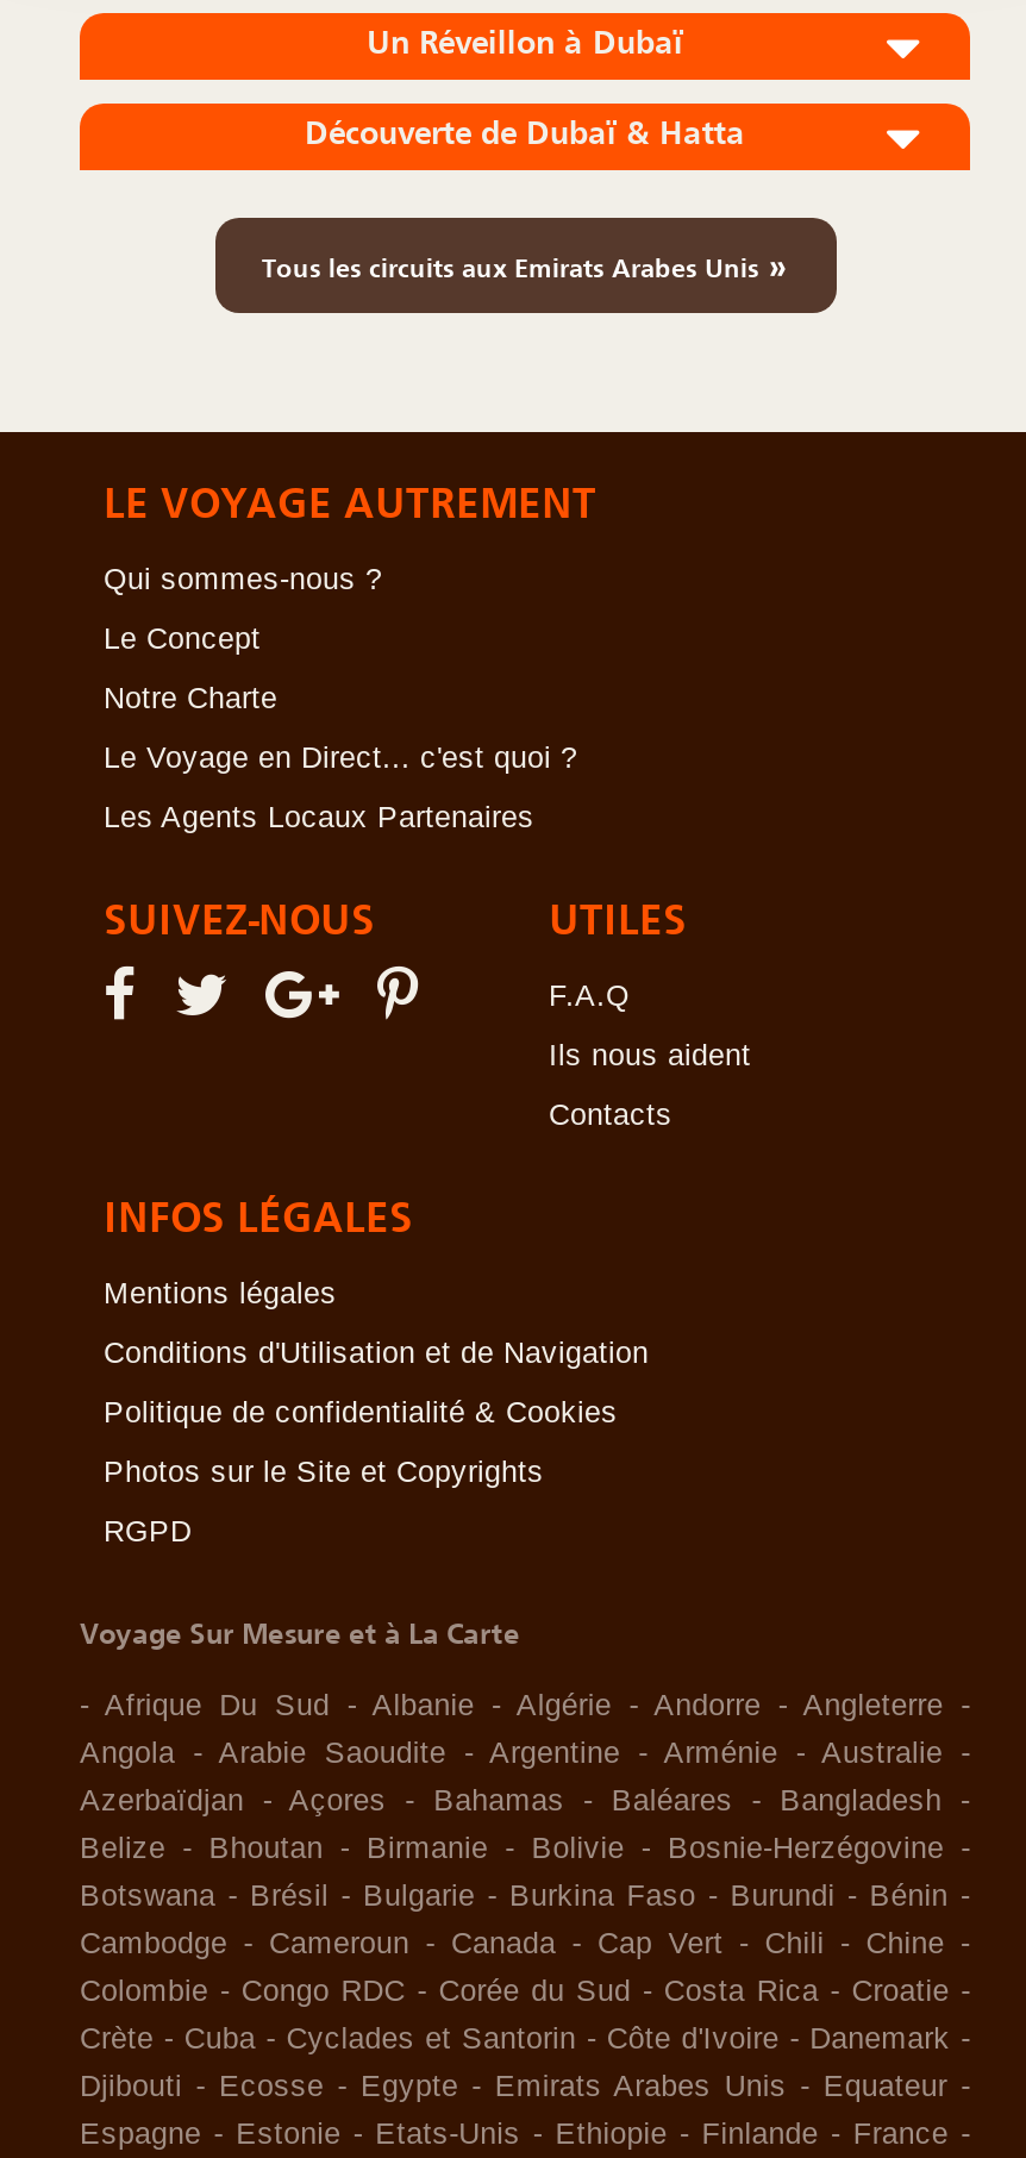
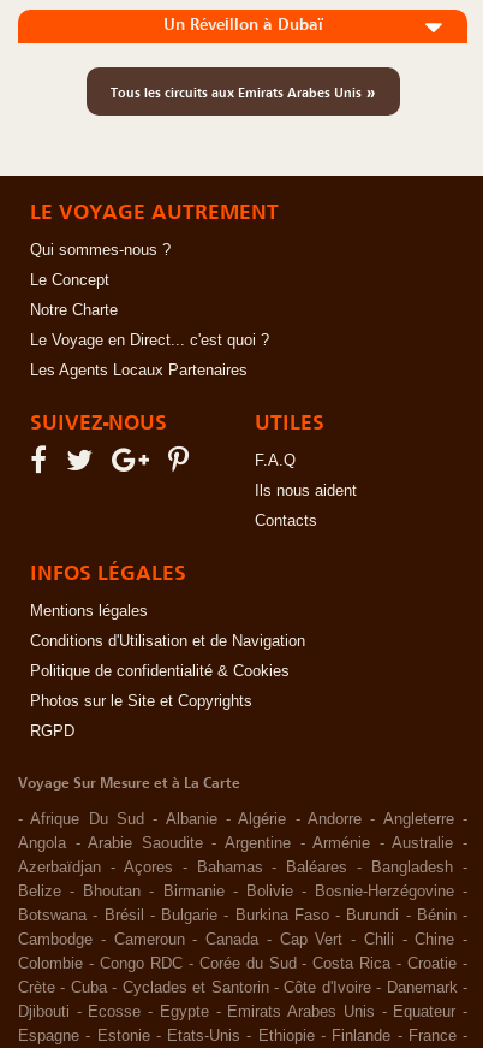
- Découverte de Dubaï & Hatta
